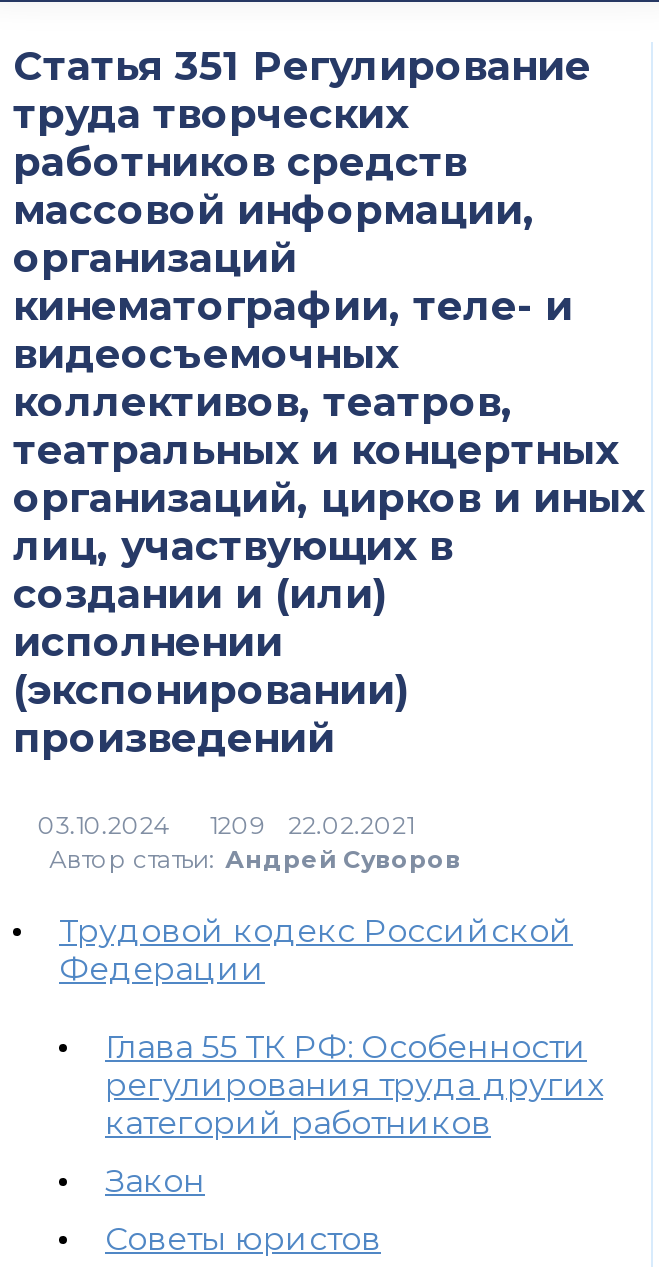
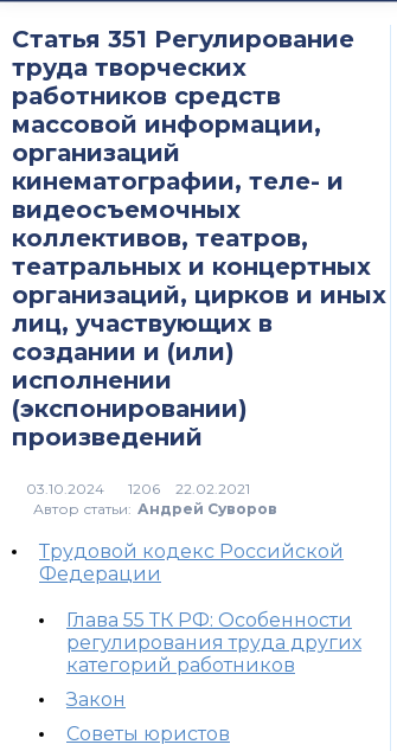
- 1209
+ 1206
